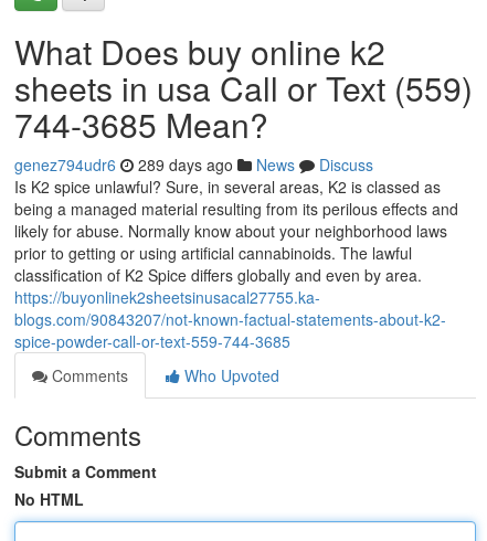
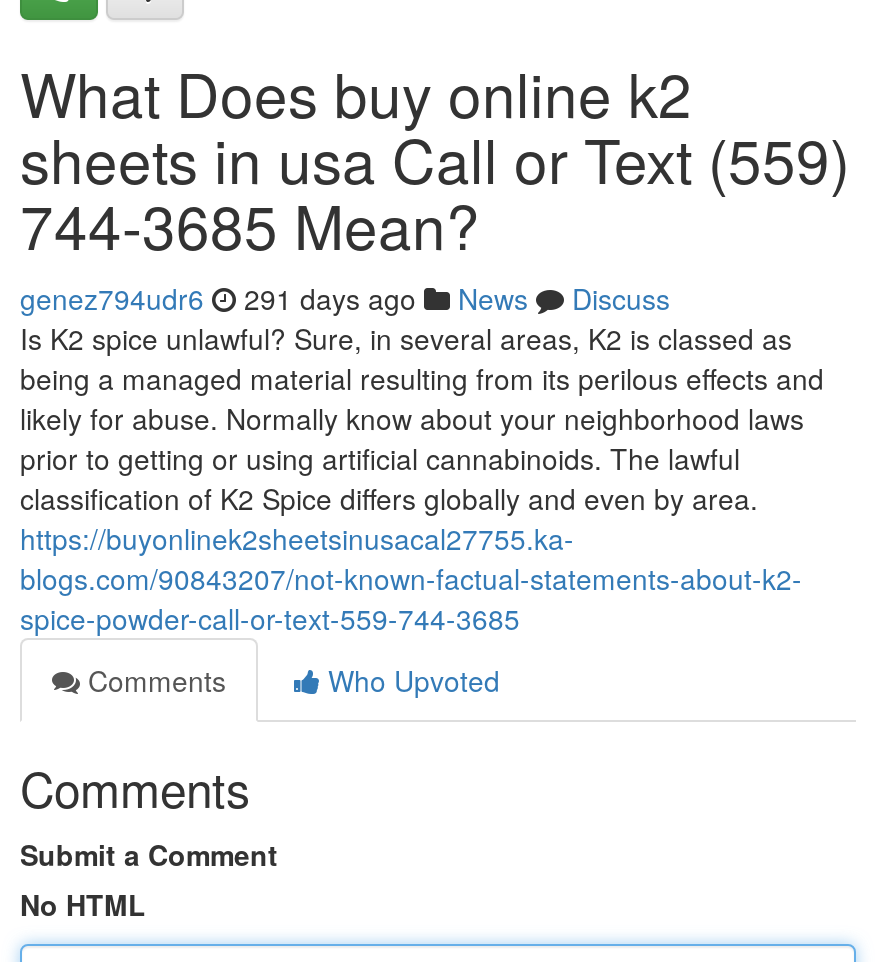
- genez794udr6 289 days ago News Discuss
+ genez794udr6 291 days ago News Discuss
